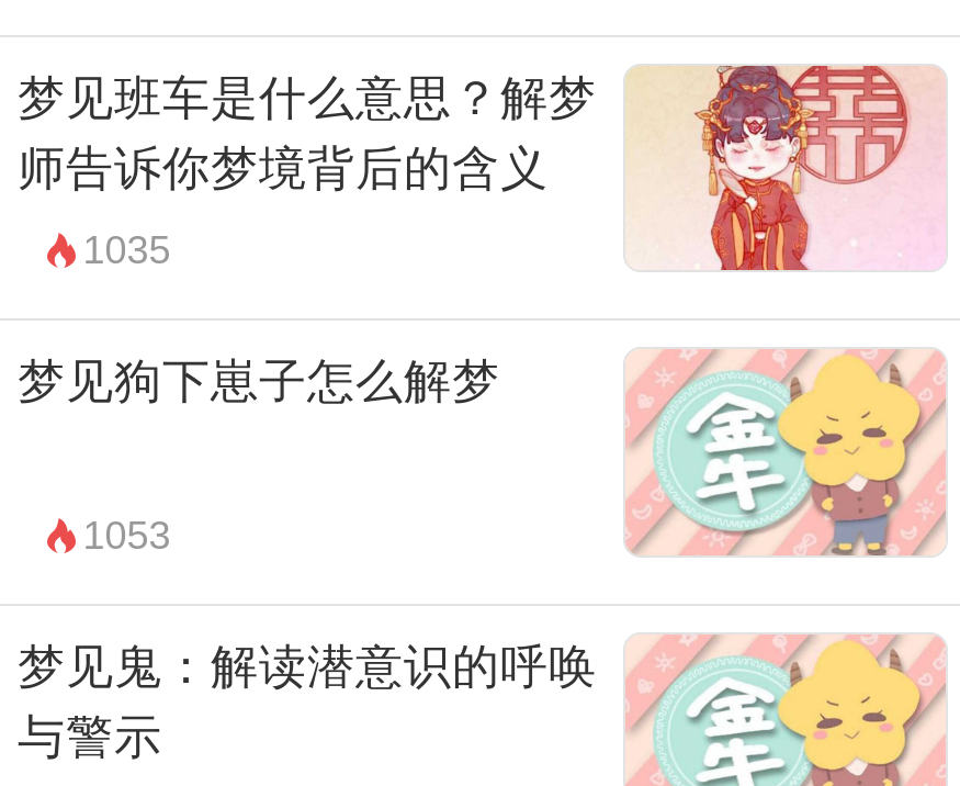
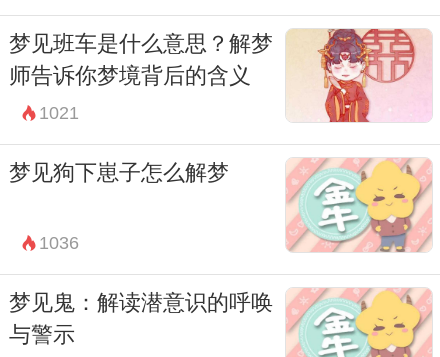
- 1035
+ 1021

- 1053
+ 1036
